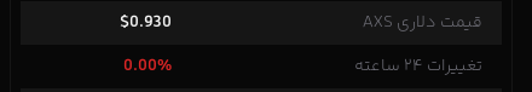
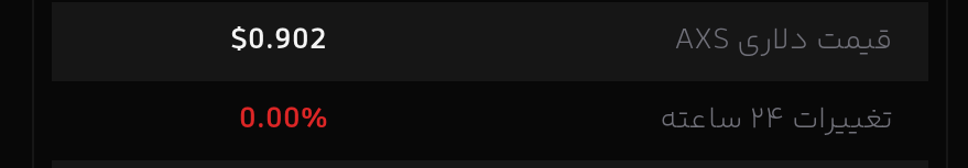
- $0.930
+ $0.902
